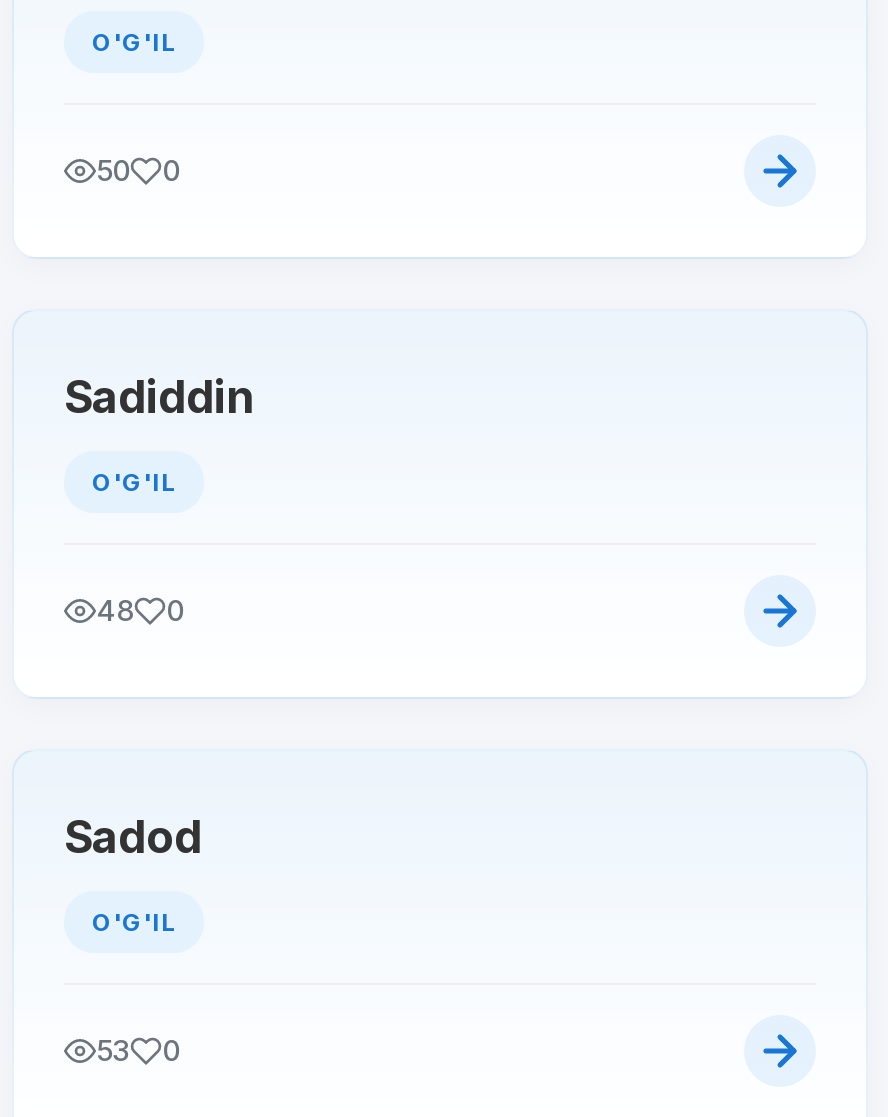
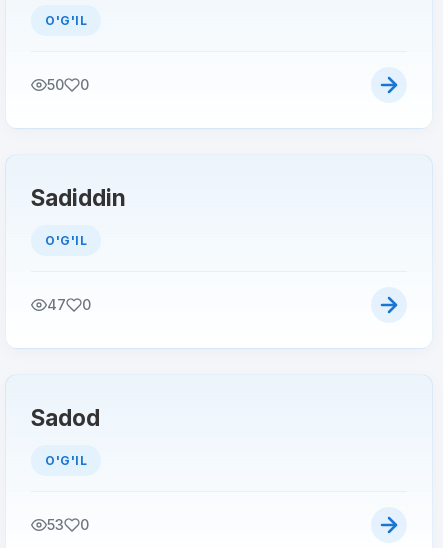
- 48 0
+ 47 0
